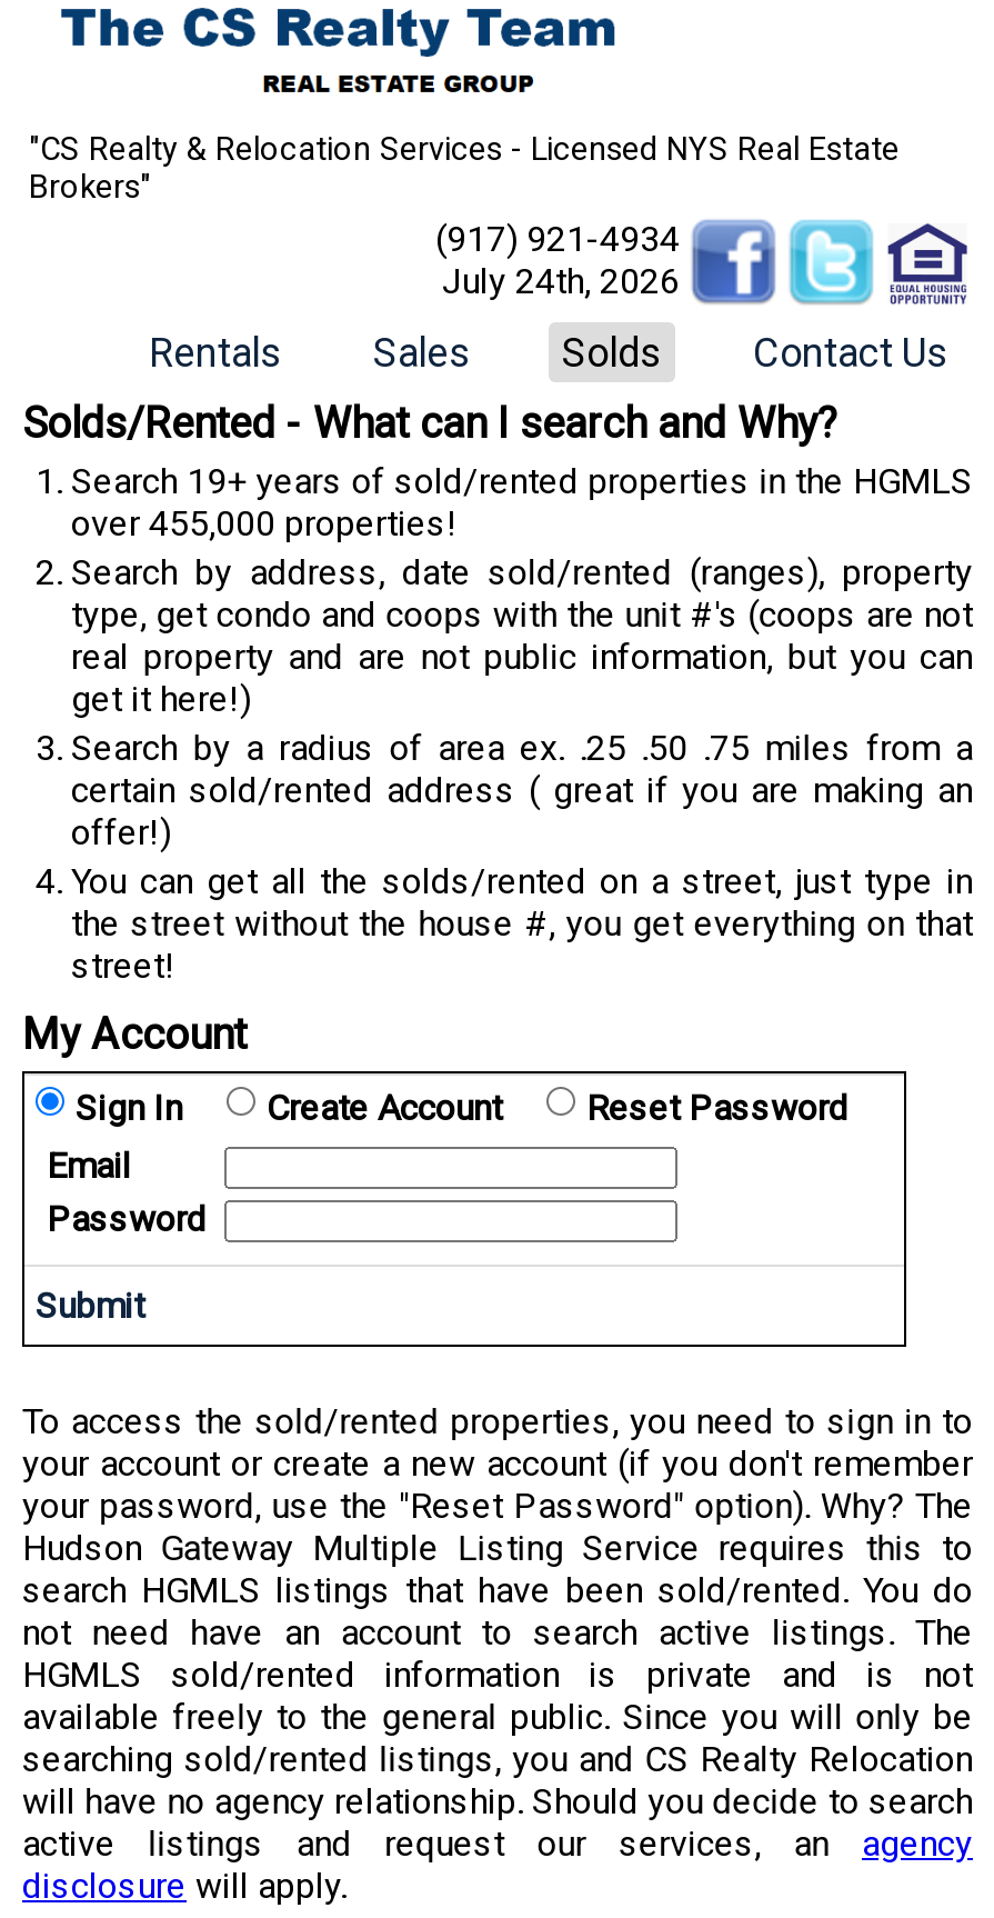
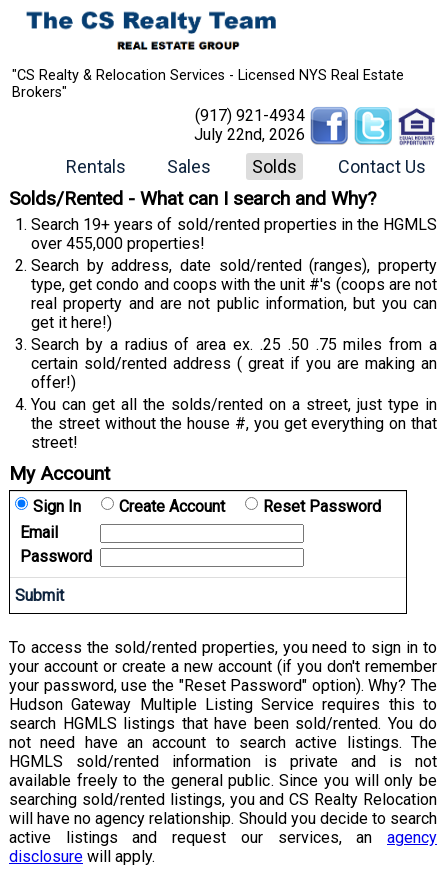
- July 24th, 2026
+ July 22nd, 2026
